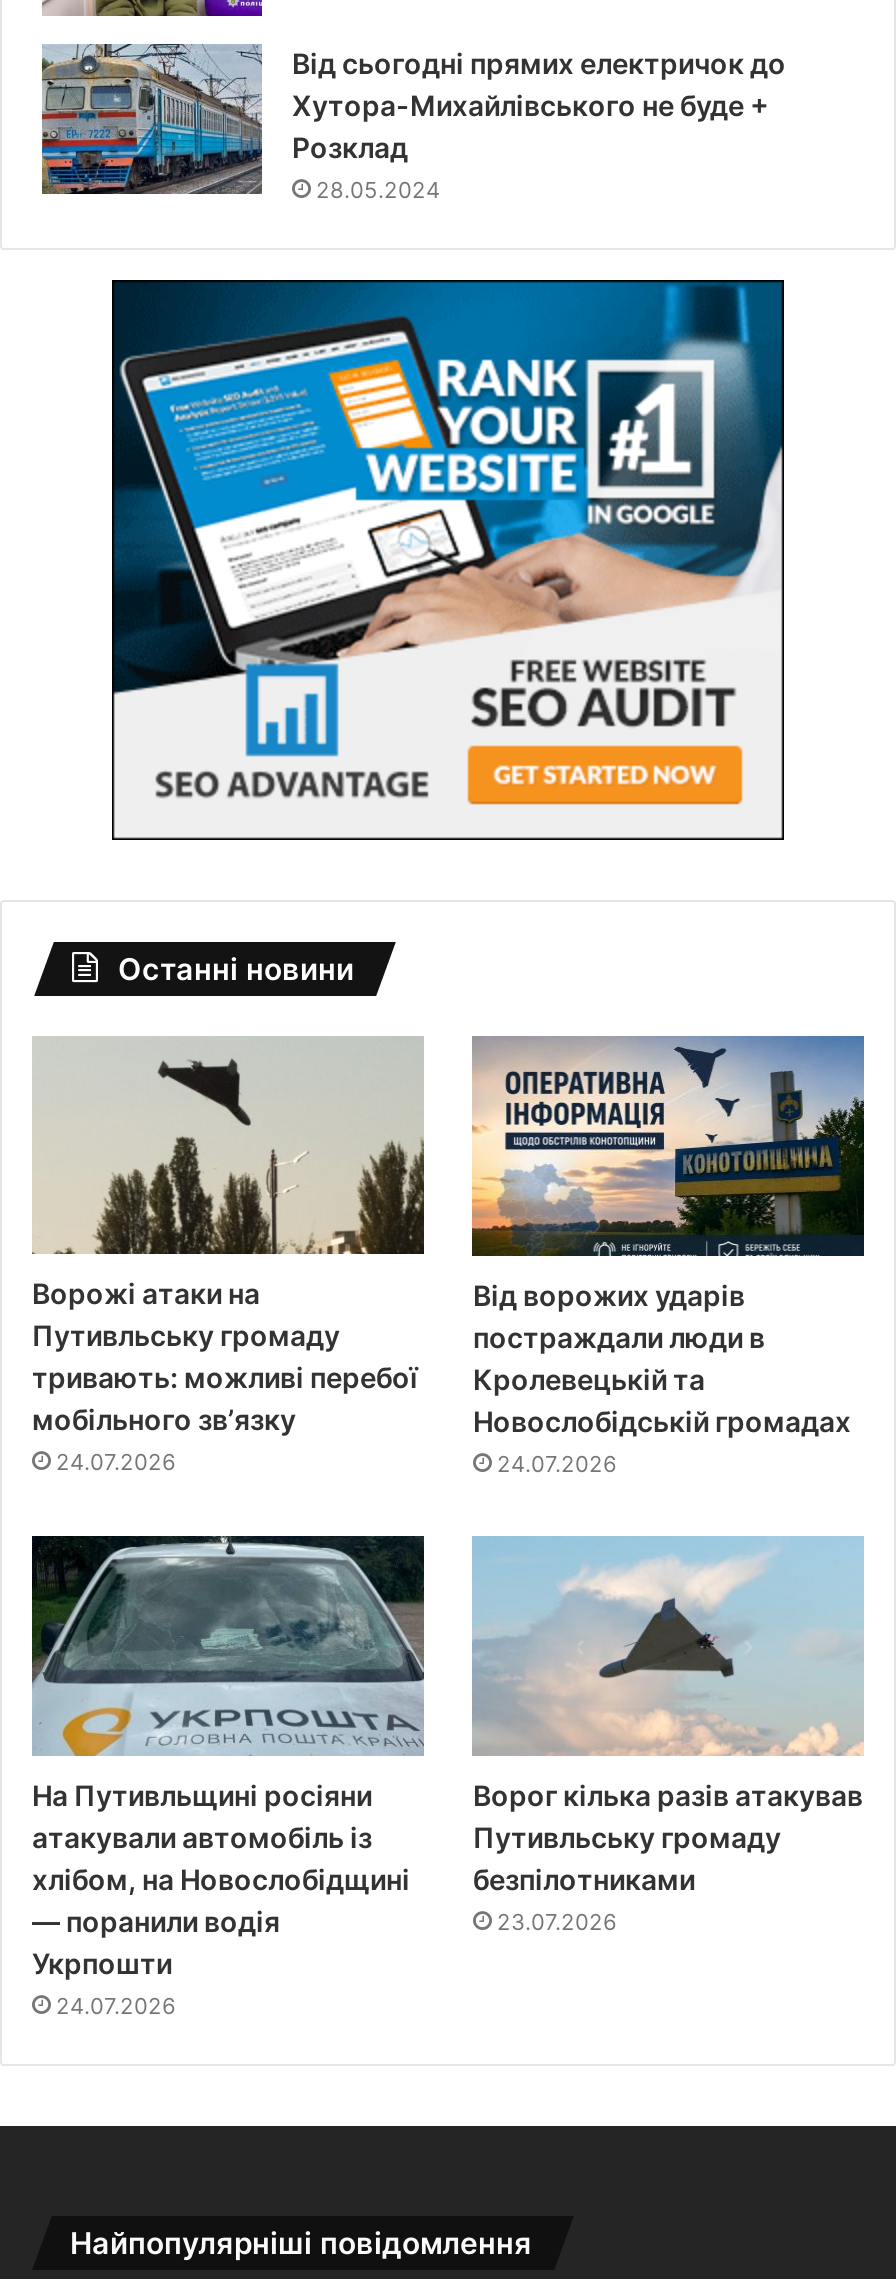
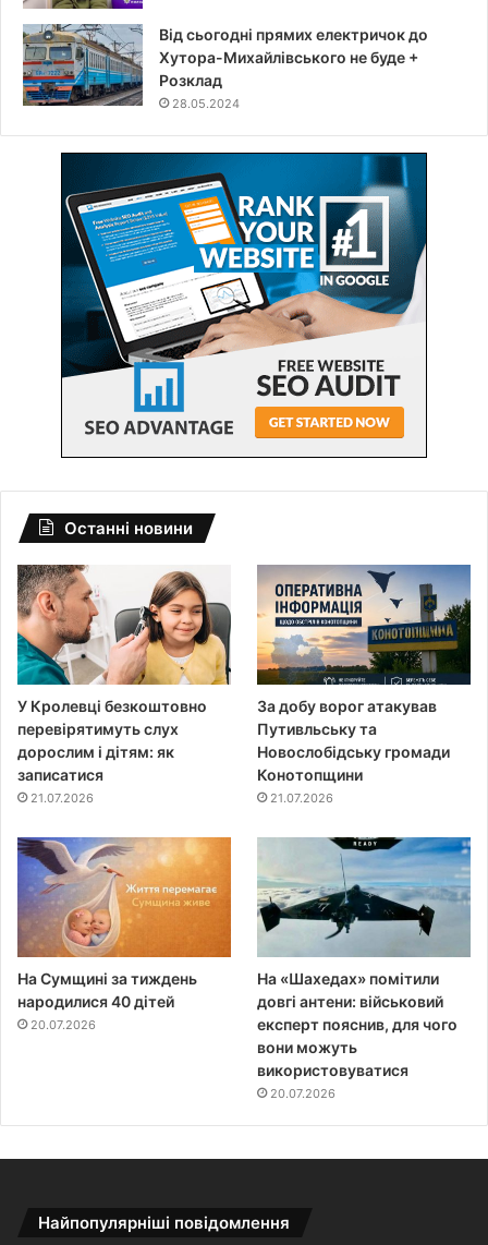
- [image]
- Ворожі атаки на
- Путивльську громаду
- тривають: можливі перебої
- мобільного зв’язку
- 24.07.2026
+ [image]
+ У Кролевці безкоштовно
+ перевірятимуть слух
+ дорослим і дітям: як
+ записатися
+ 21.07.2026

- Від ворожих ударів
- постраждали люди в
- Кролевецькій та
- Новослобідській громадах
- 24.07.2026
+ За добу ворог атакував
+ Путивльську та
+ Новослобідську громади
+ Конотопщини
+ 21.07.2026

- [image]
- На Путивльщині росіяни
- атакували автомобіль із
- хлібом, на Новослобідщині
- — поранили водія
- Укрпошти
- 24.07.2026
+ [image]
+ На Сумщині за тиждень
+ народилися 40 дітей
+ 20.07.2026

- [image]
- Ворог кілька разів атакував
- Путивльську громаду
- безпілотниками
- 23.07.2026
+ [image]
+ На «Шахедах» помітили
+ довгі антени: військовий
+ експерт пояснив, для чого
+ вони можуть
+ використовуватися
+ 20.07.2026
